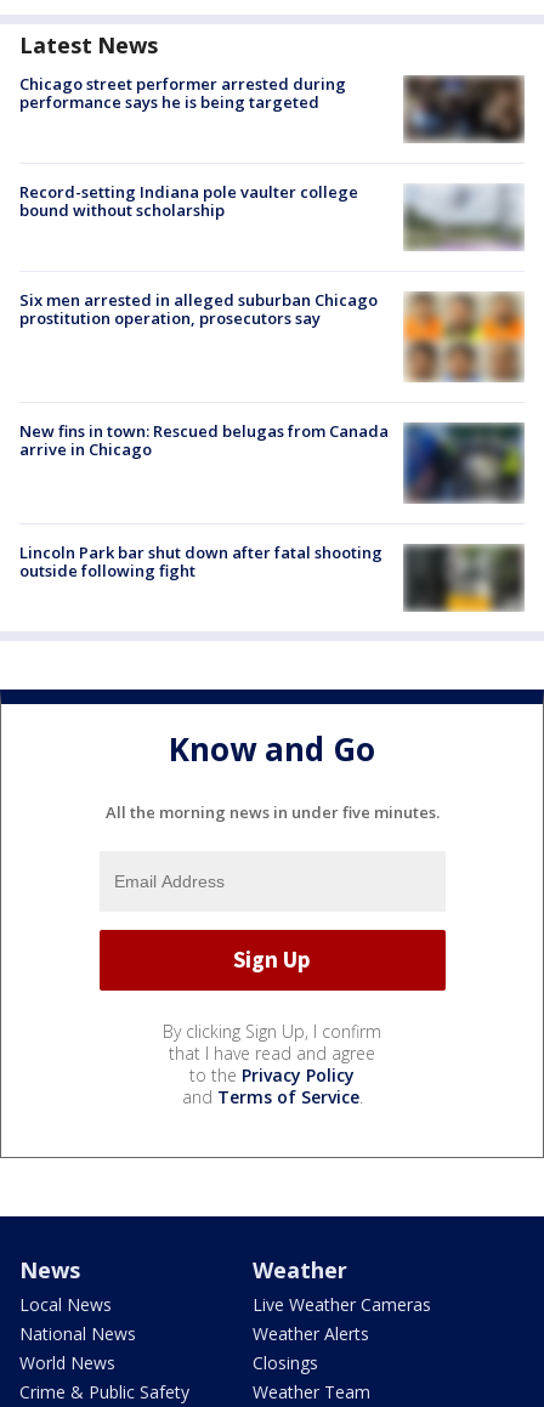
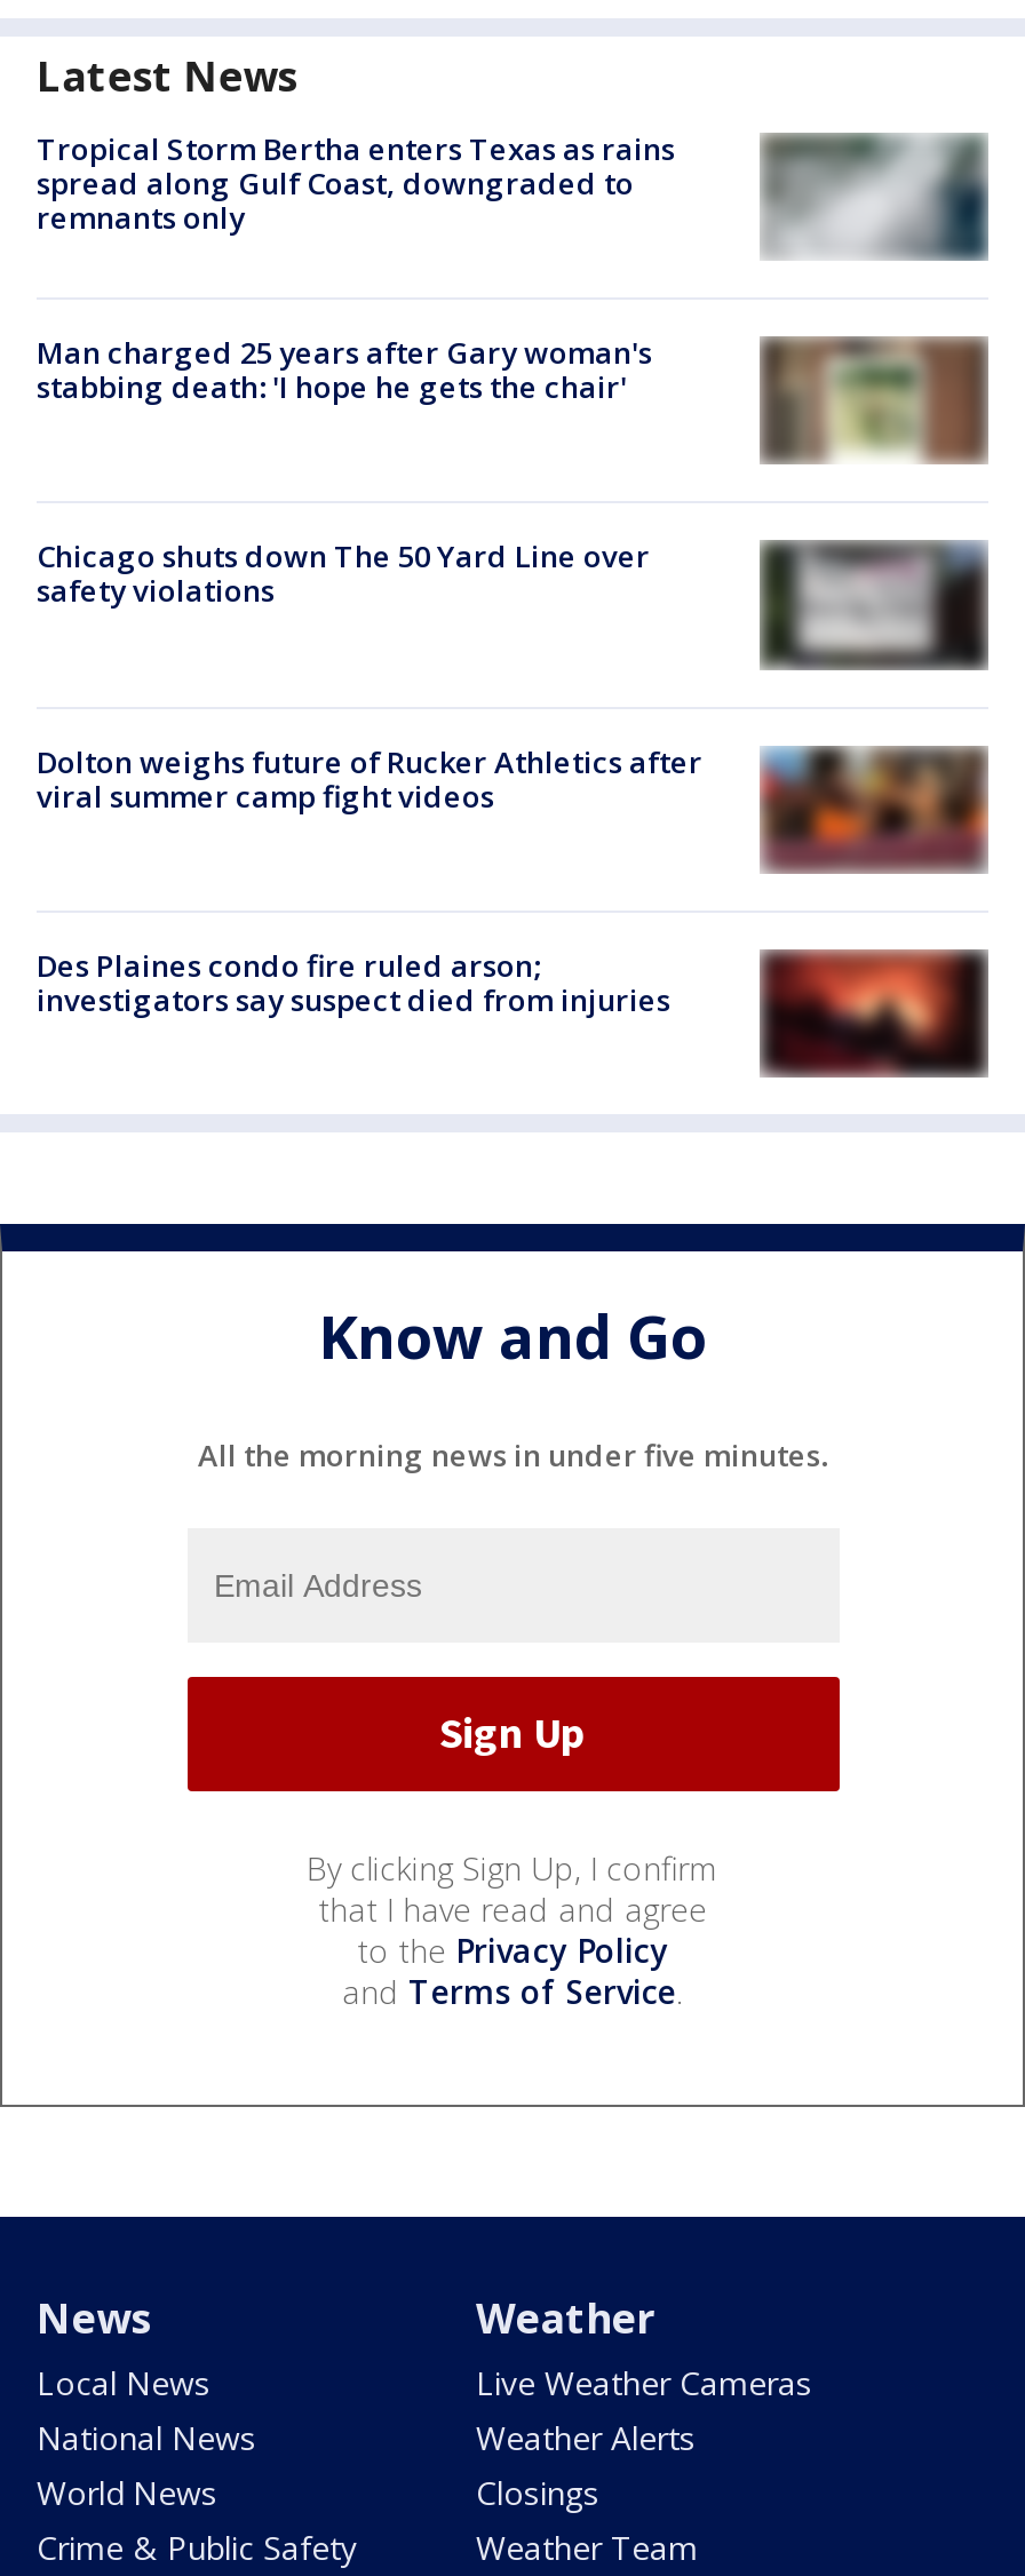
- Chicago street performer arrested during
- performance says he is being targeted
+ Tropical Storm Bertha enters Texas as rains
+ spread along Gulf Coast, downgraded to
+ remnants only

- [image]
+ [image]

- Record-setting Indiana pole vaulter college
- bound without scholarship
+ Man charged 25 years after Gary woman's
+ stabbing death: 'I hope he gets the chair'

- [image]
+ [image]

- Six men arrested in alleged suburban Chicago
- prostitution operation, prosecutors say
+ Chicago shuts down The 50 Yard Line over
+ safety violations

- [image]
+ [image]

- [image]
- New fins in town: Rescued belugas from Canada
- arrive in Chicago
+ [image]
+ Dolton weighs future of Rucker Athletics after
+ viral summer camp fight videos

- Lincoln Park bar shut down after fatal shooting
- outside following fight
+ Des Plaines condo fire ruled arson;
+ investigators say suspect died from injuries

- [image]
+ [image]
